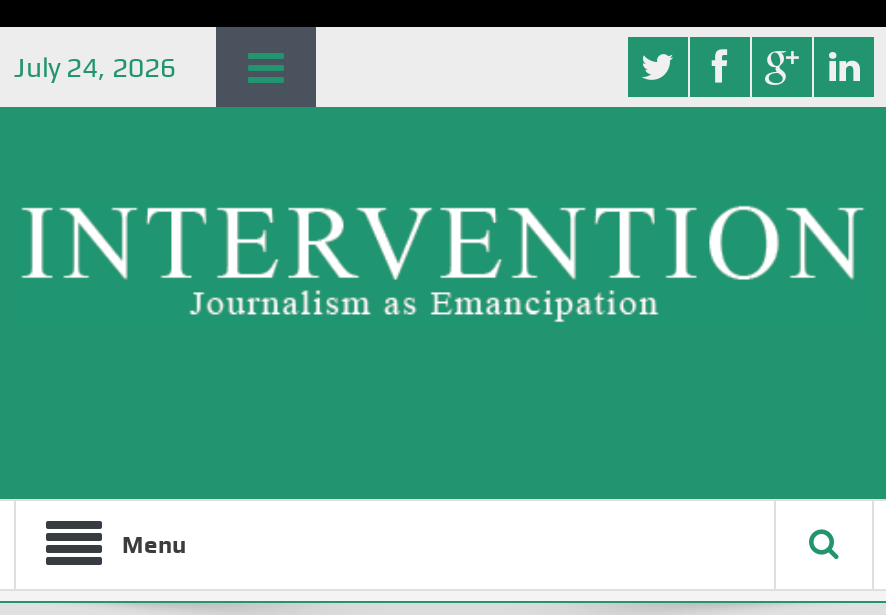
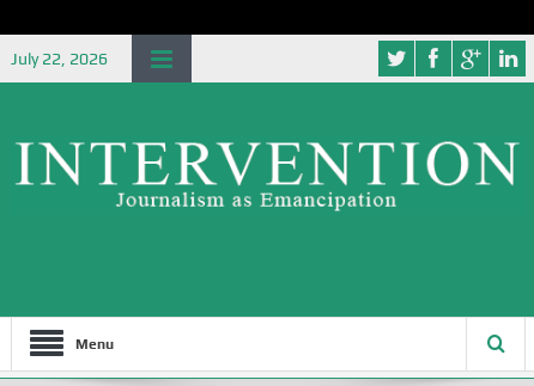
- July 24, 2026
+ July 22, 2026
